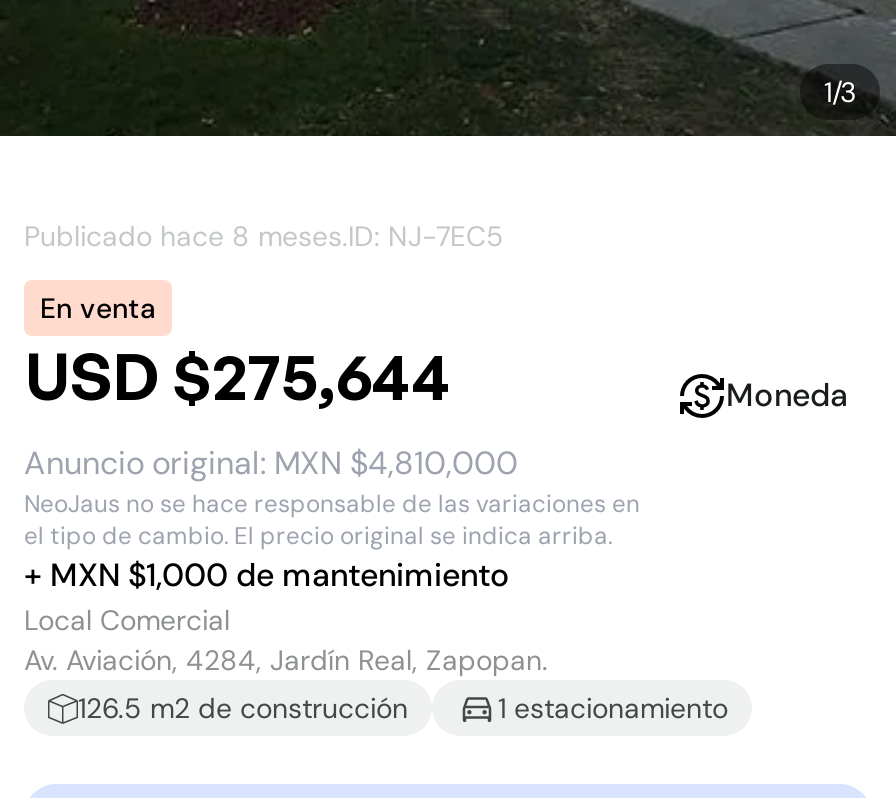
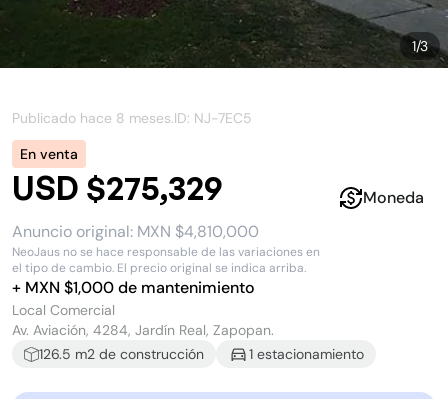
- USD $275,644
+ USD $275,329
